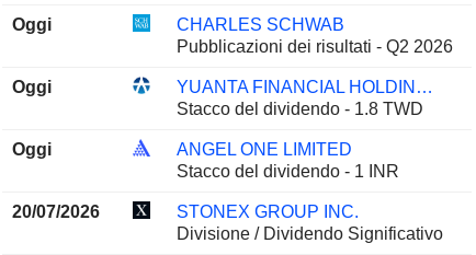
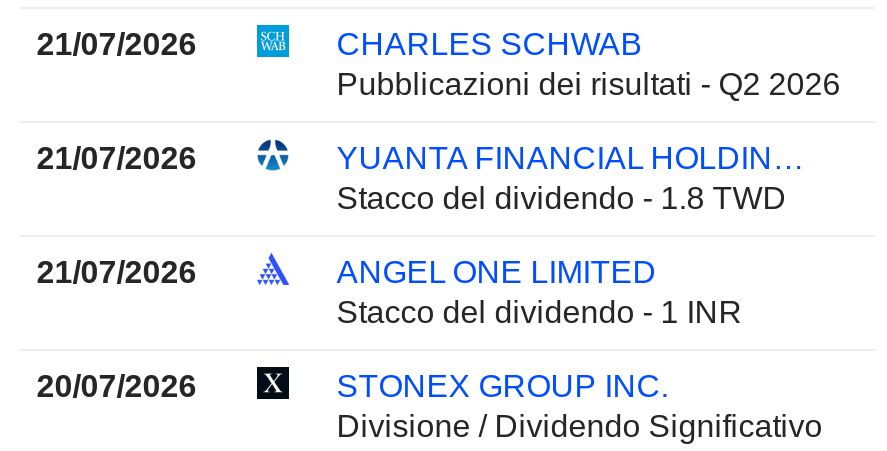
- Oggi
+ 21/07/2026

- Oggi
+ 21/07/2026

- Oggi
+ 21/07/2026
